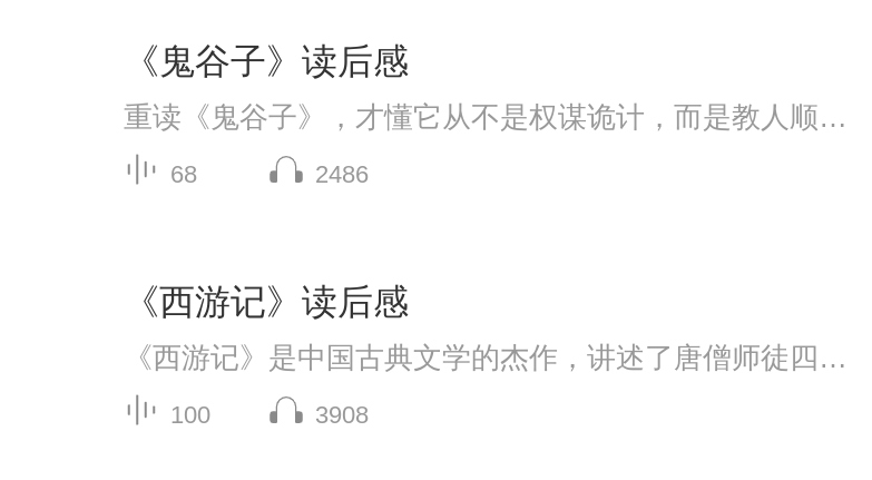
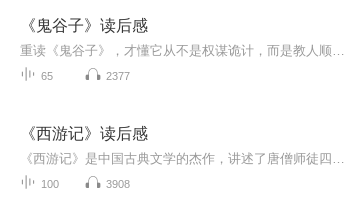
- 68
+ 65

- 2486
+ 2377
